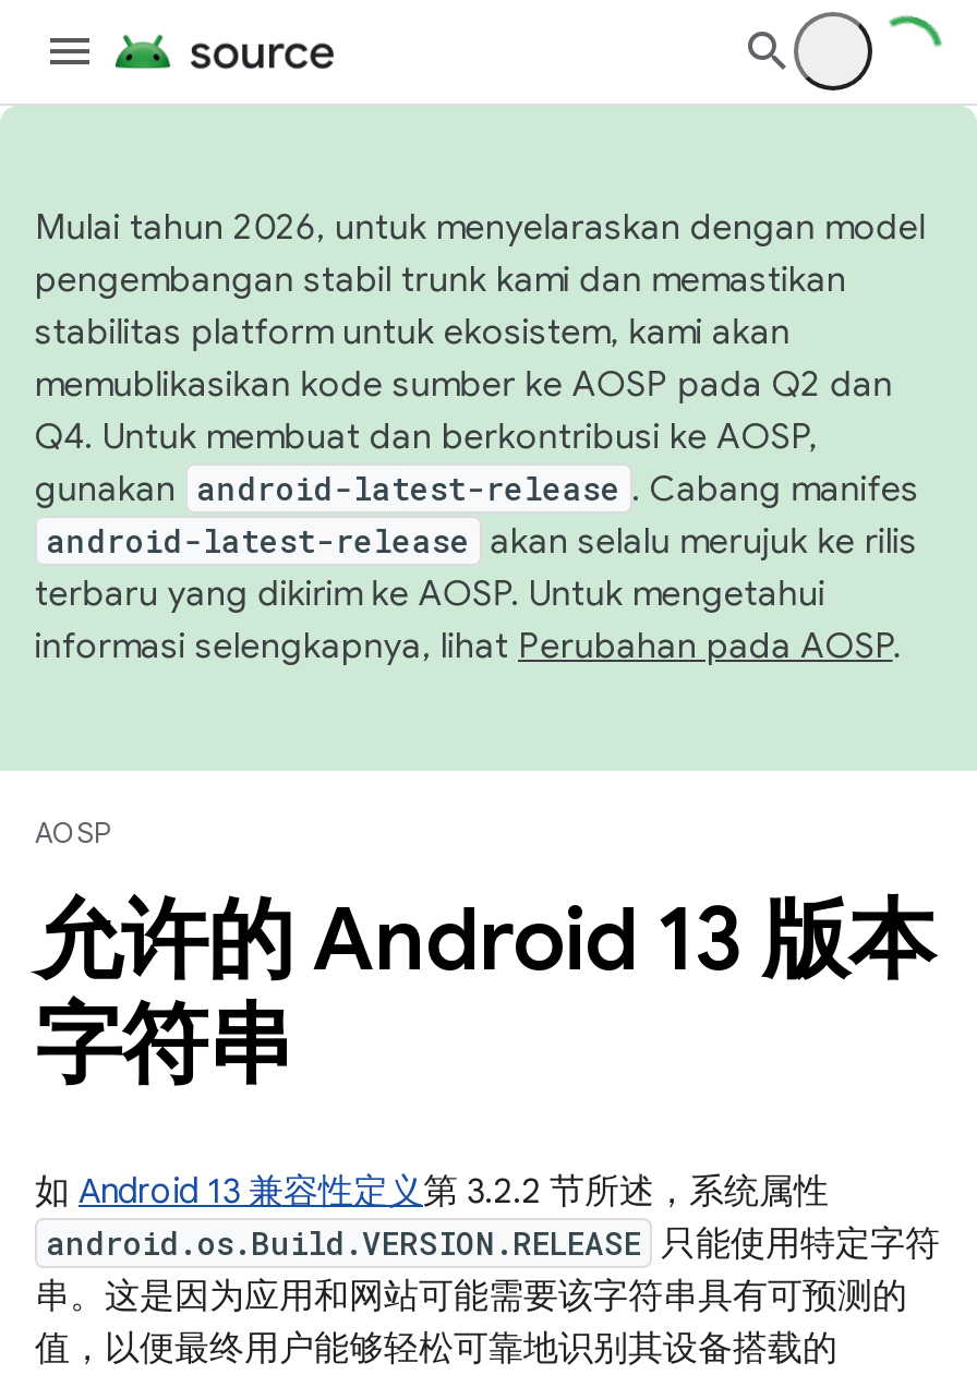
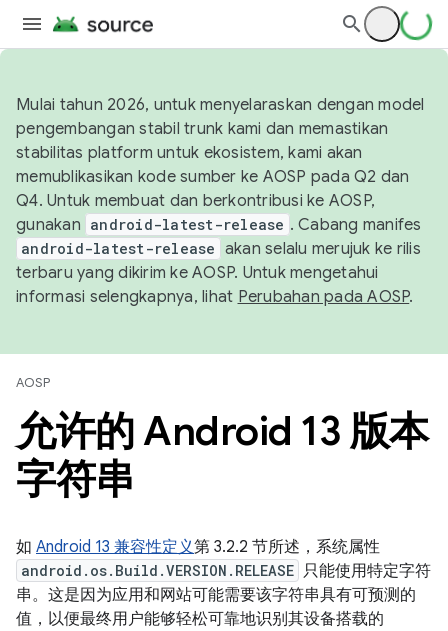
- [image]
+ [image]
